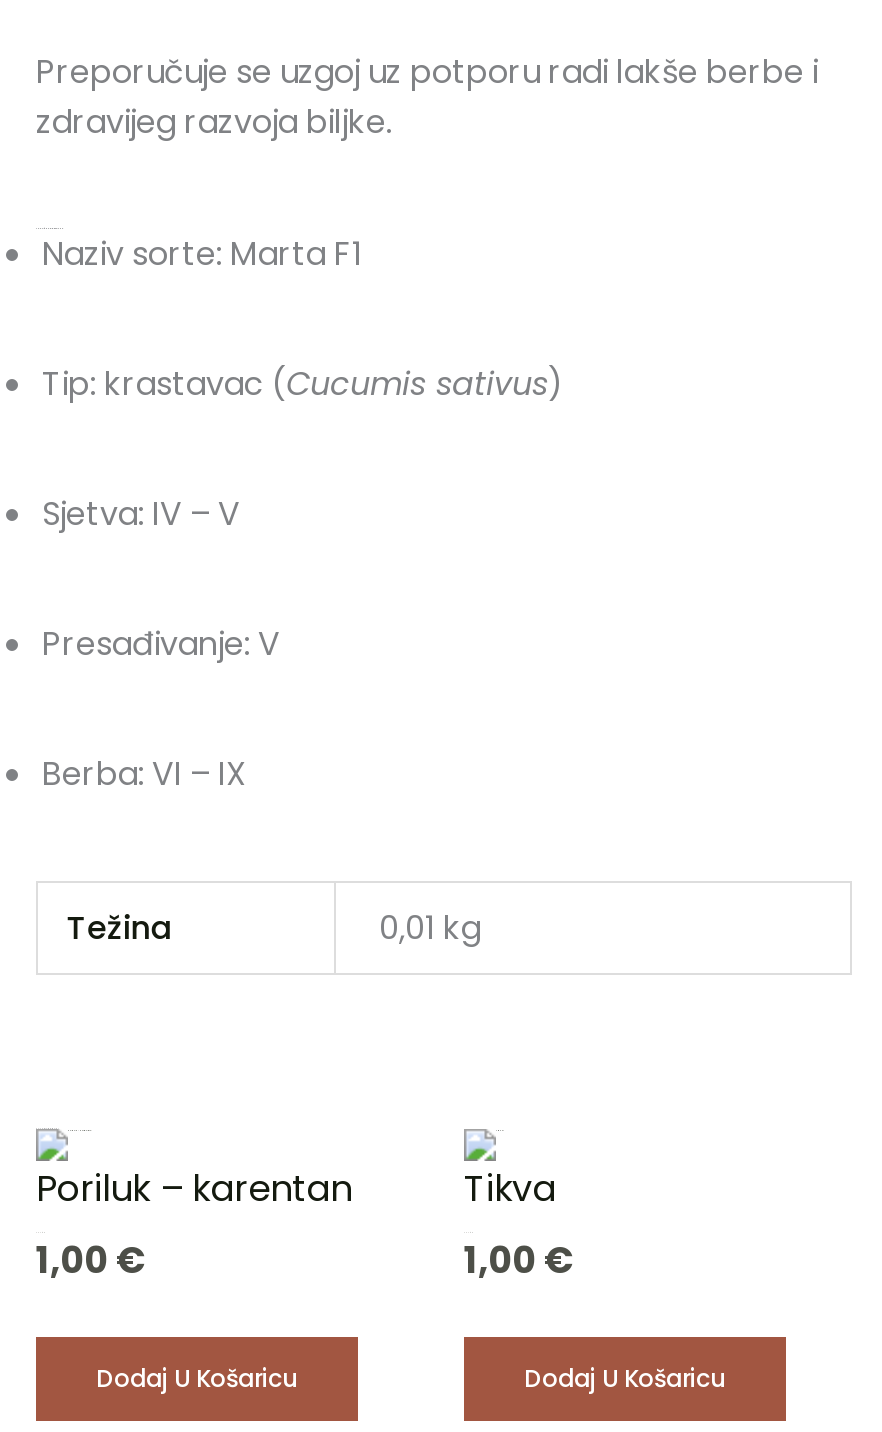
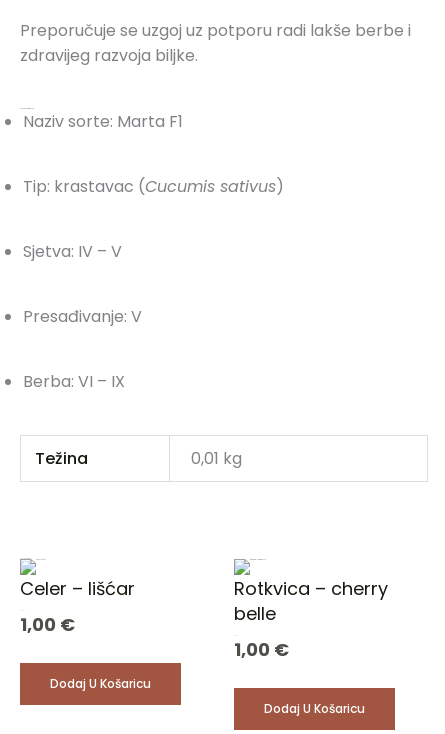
- Poriluk – karentan
+ Celer – lišćar

- Tikva
+ Rotkvica – cherry
+ belle
